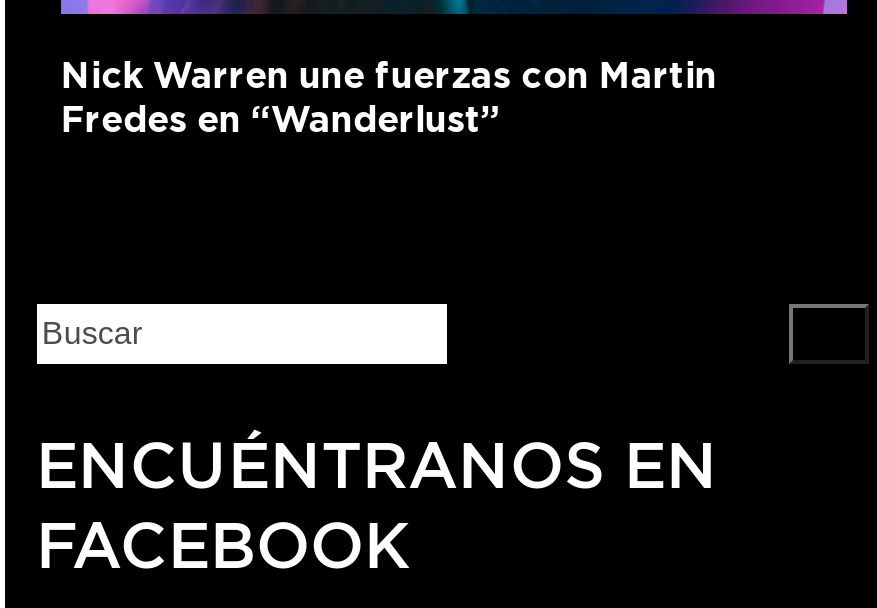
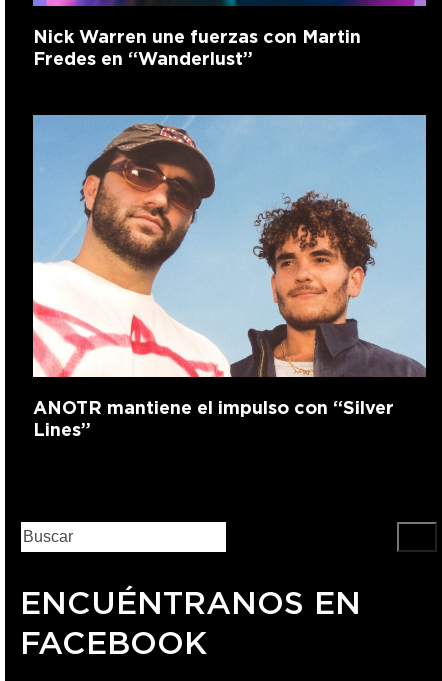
+ [image]
+ ANOTR mantiene el impulso con “Silver
+ Lines”
